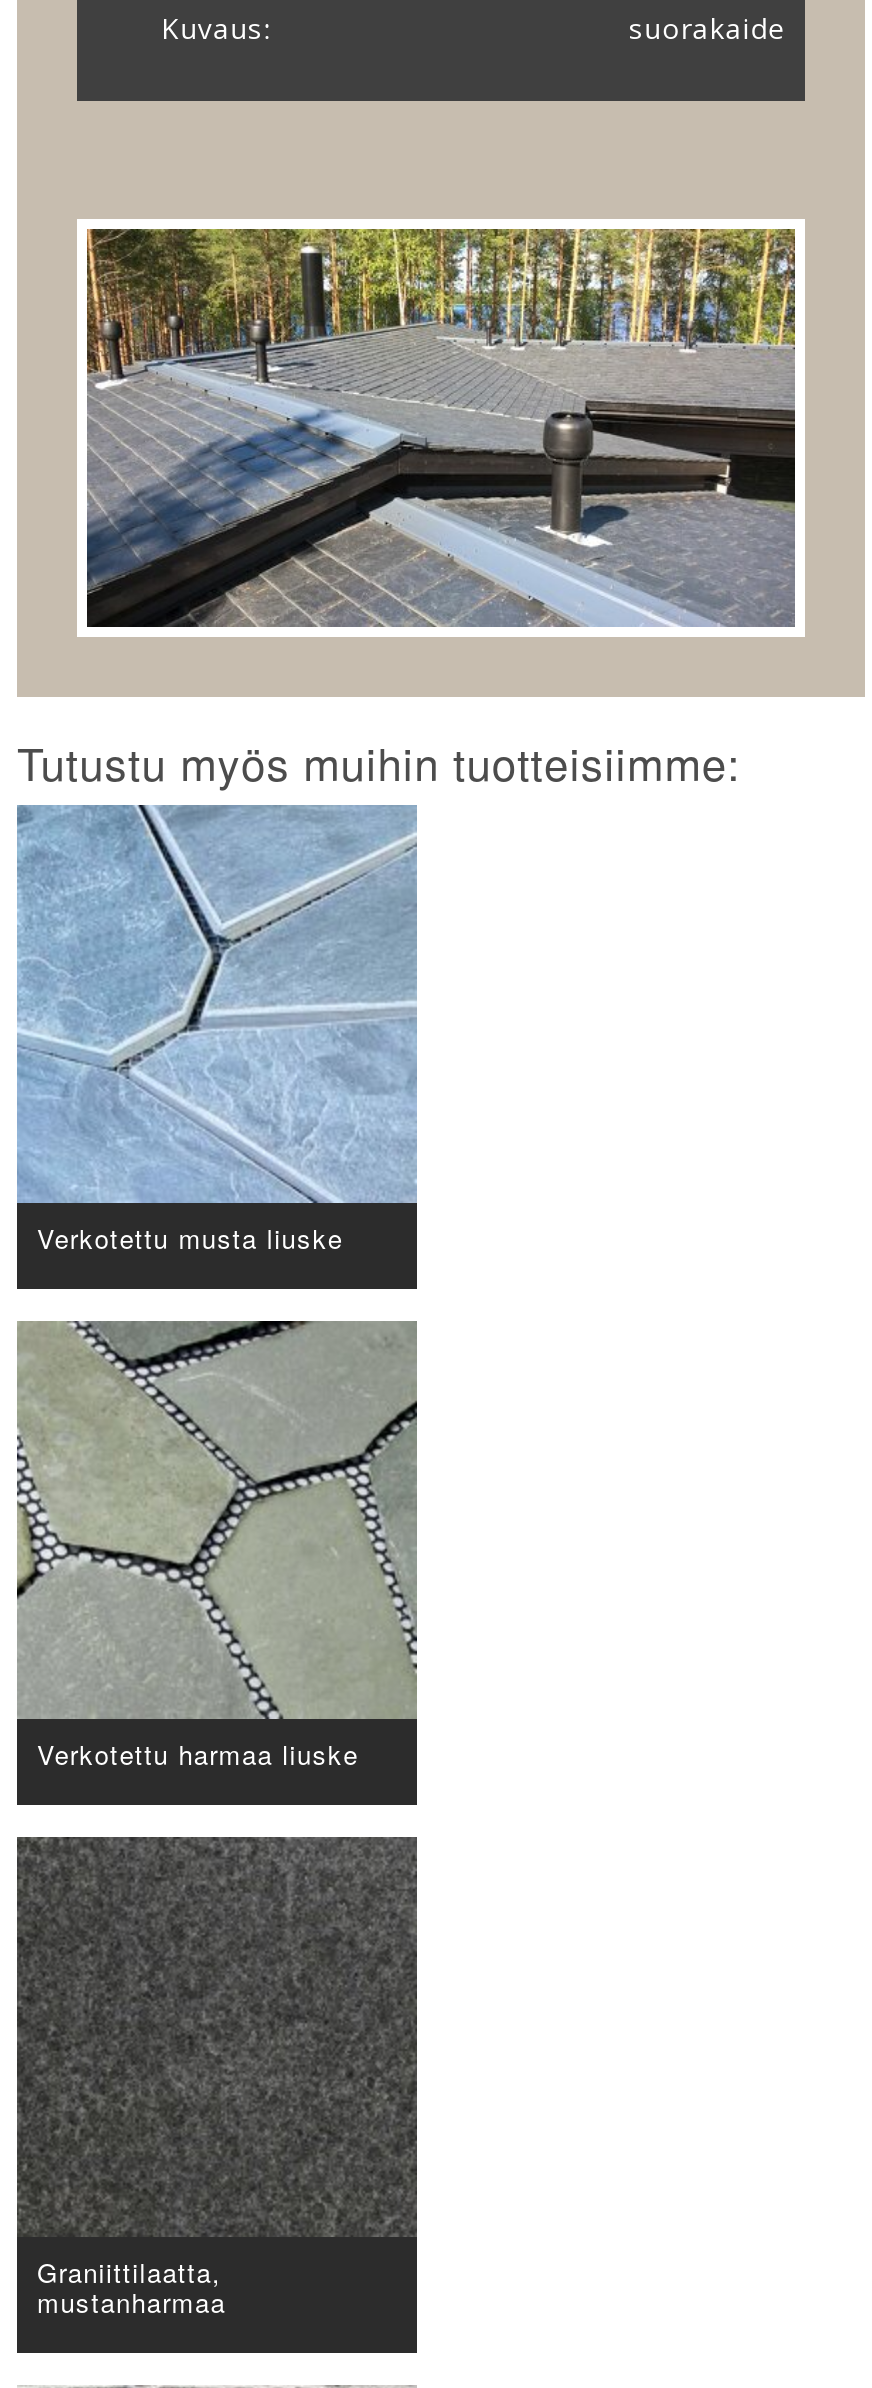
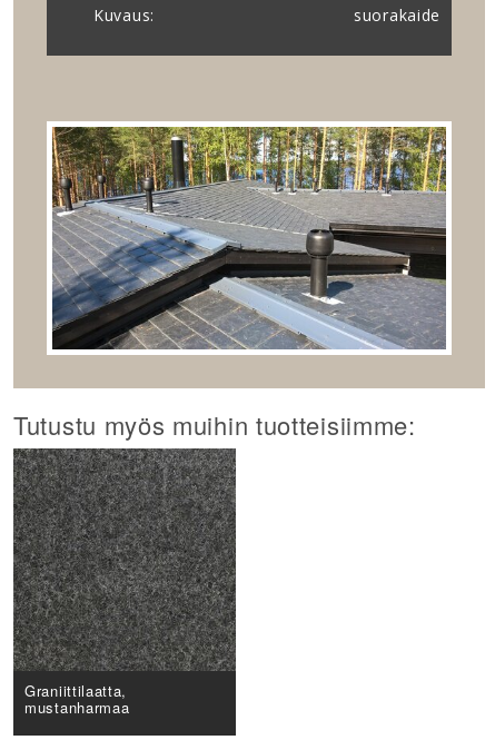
- [image]
- Verkotettu musta liuske

- [image]
- Verkotettu harmaa liuske
